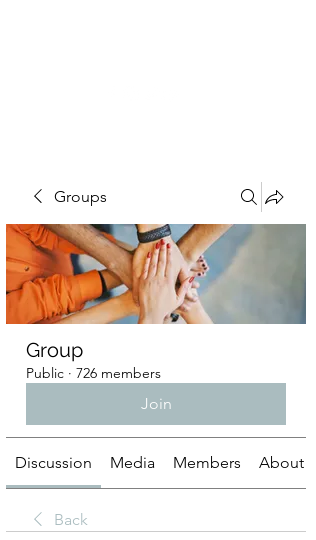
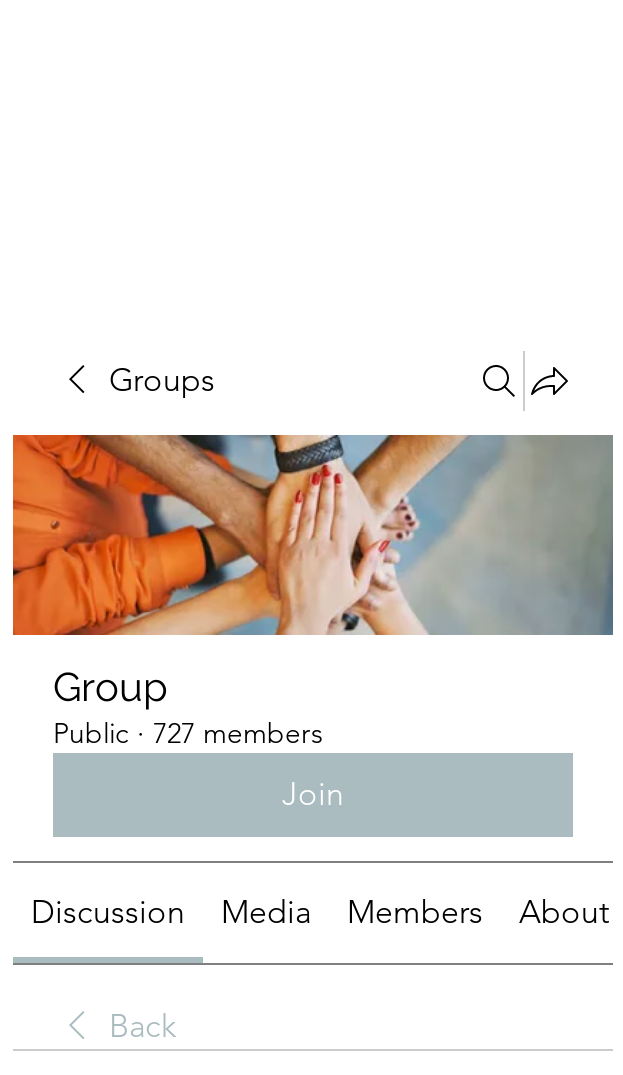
- Public · 726 members
+ Public · 727 members
